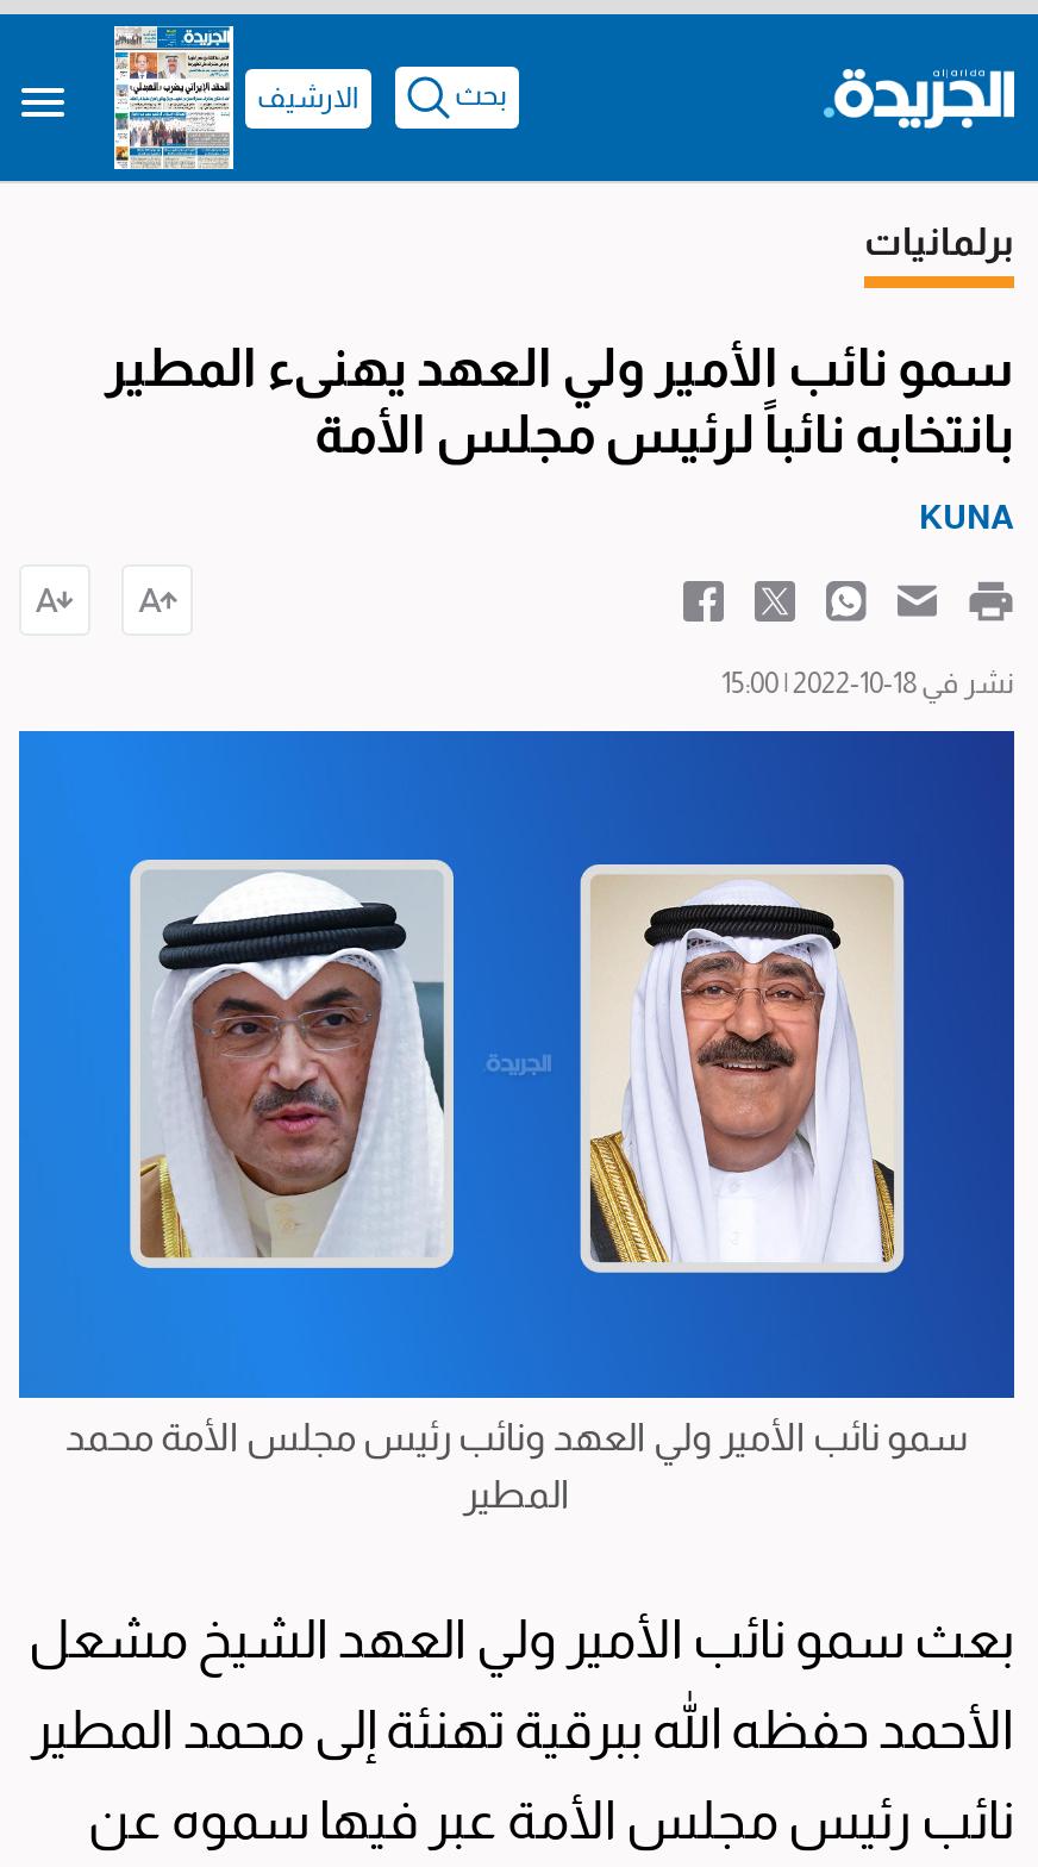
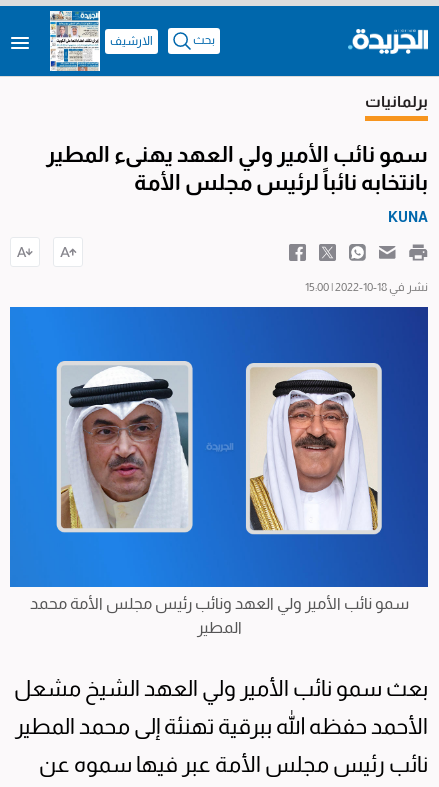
- [image]
+ [image]
